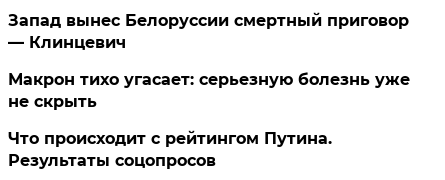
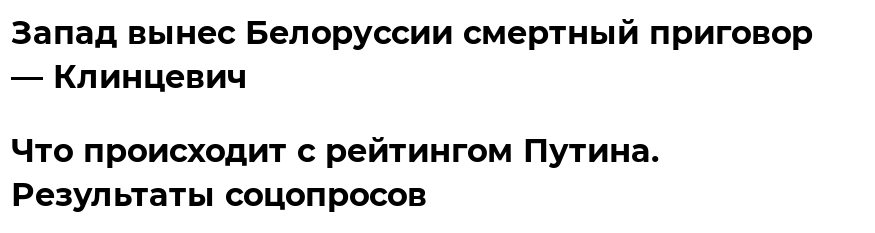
- Макрон тихо угасает: серьезную болезнь уже
- не скрыть
